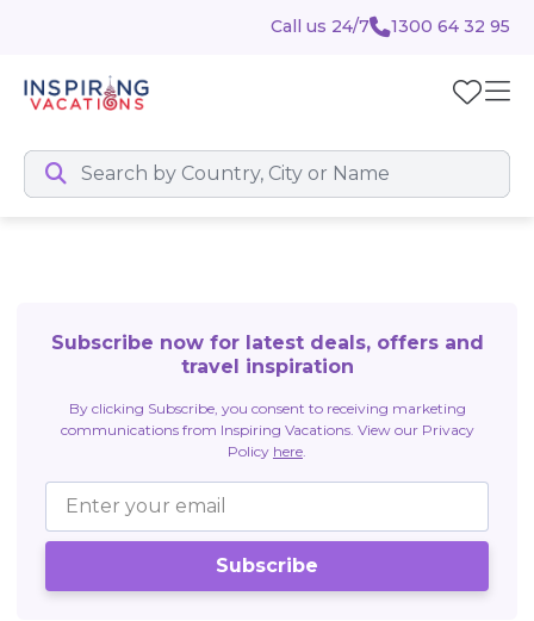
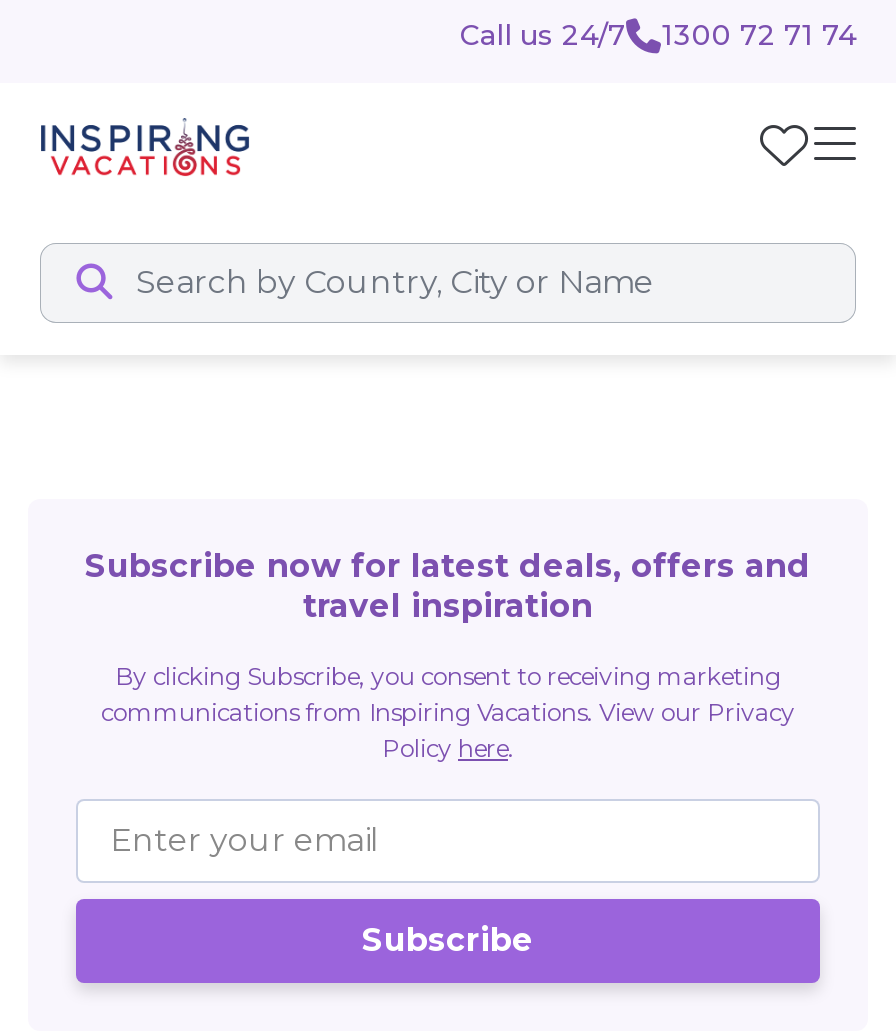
- Call us 24/7 1300 64 32 95
+ Call us 24/7 1300 72 71 74
